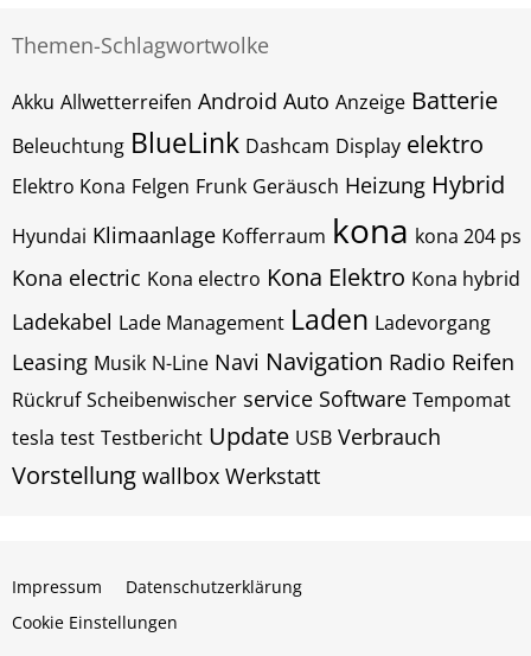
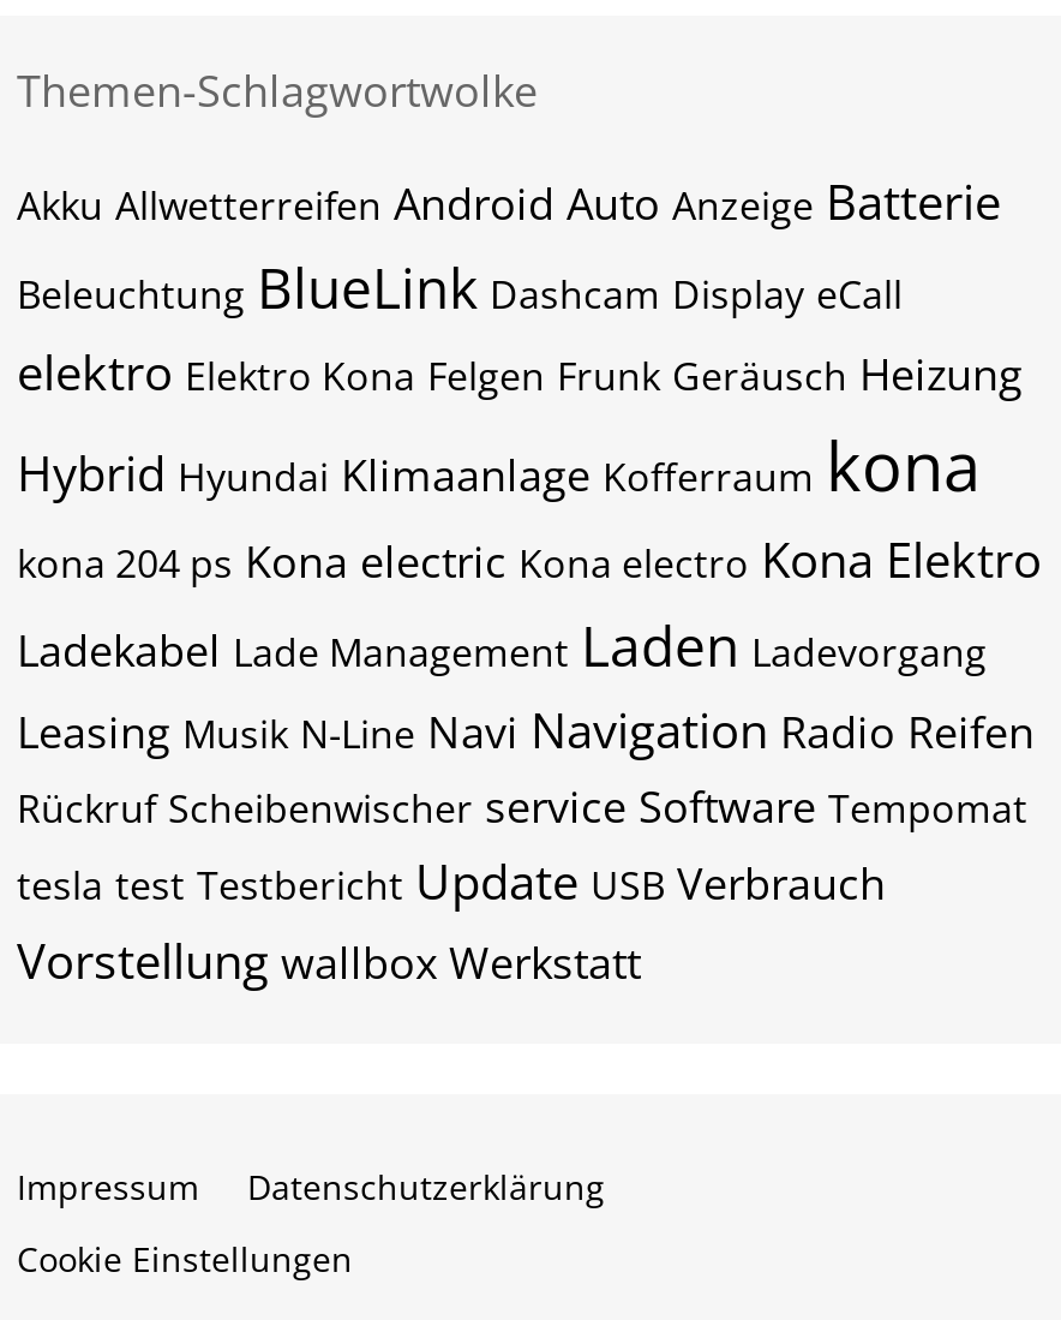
- Beleuchtung BlueLink Dashcam Display elektro
- Elektro Kona Felgen Frunk Geräusch Heizung Hybrid
- Hyundai Klimaanlage Kofferraum kona kona 204 ps
- Kona electric Kona electro Kona Elektro Kona hybrid
+ Beleuchtung BlueLink Dashcam Display eCall
+ elektro Elektro Kona Felgen Frunk Geräusch Heizung
+ Hybrid Hyundai Klimaanlage Kofferraum kona
+ kona 204 ps Kona electric Kona electro Kona Elektro
